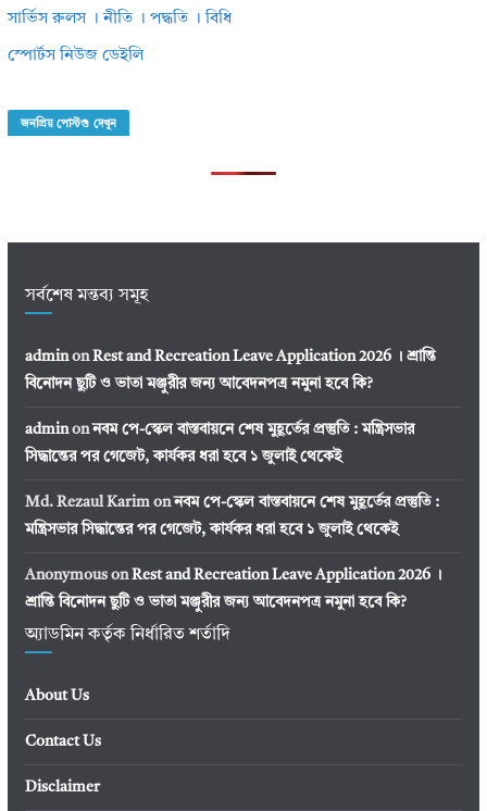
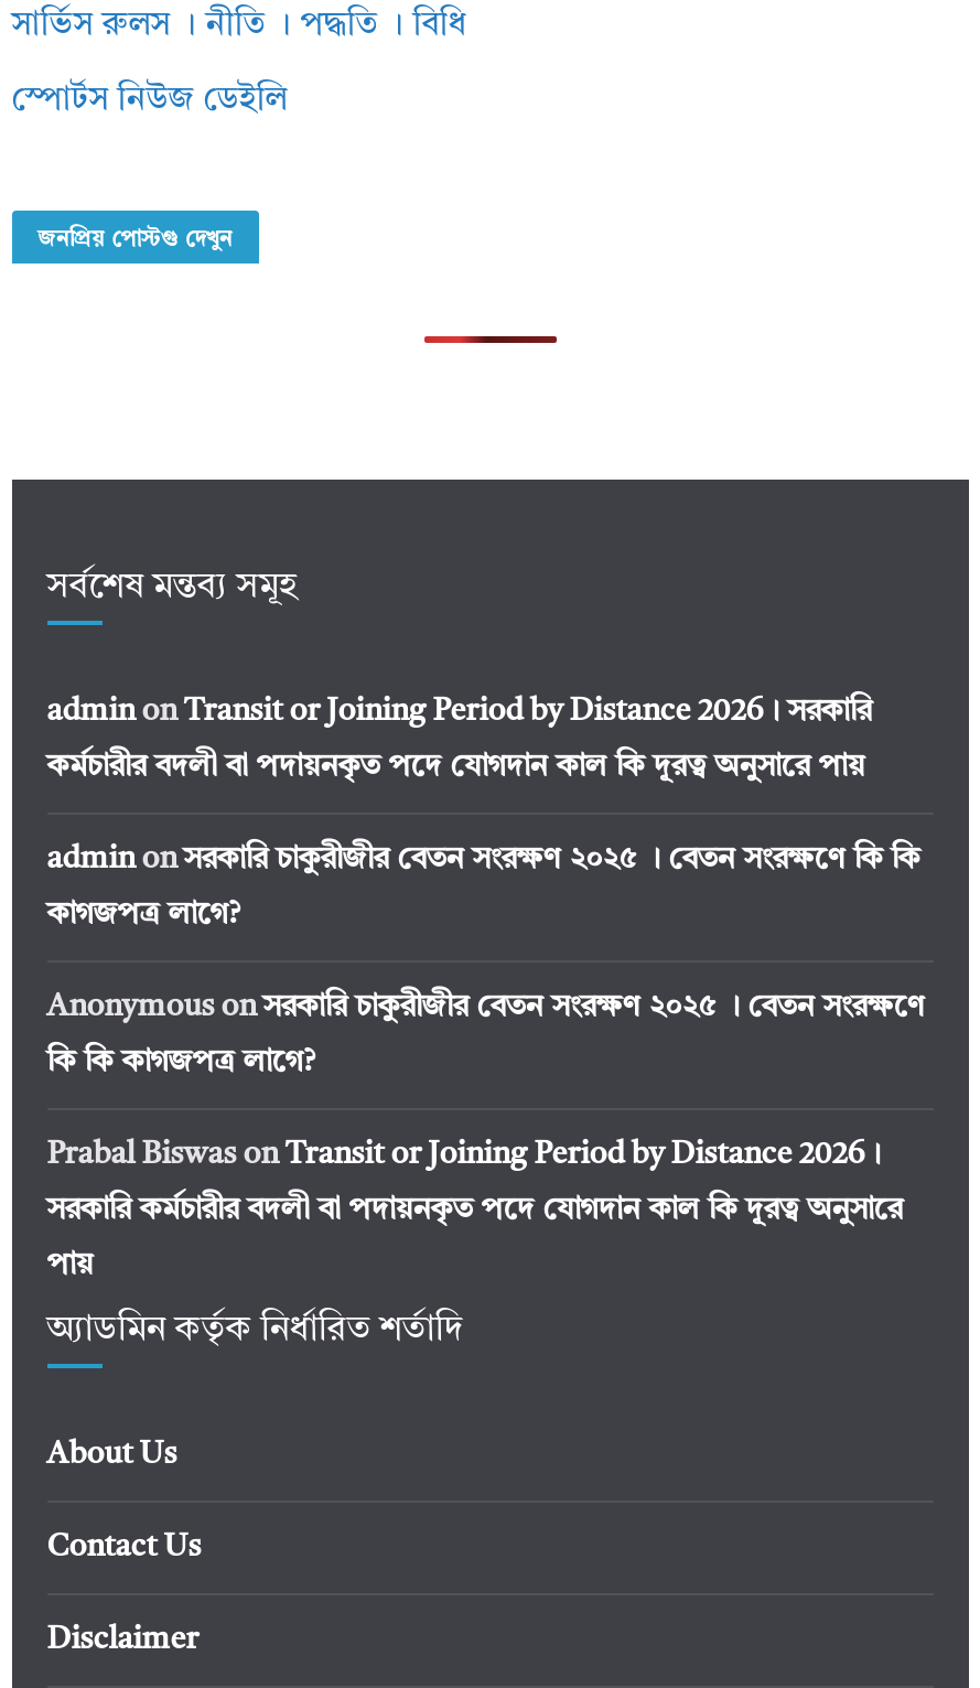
- adminonRest and Recreation Leave Application 2026 । শ্রান্তি
- বিনোদন ছুটি ও ভাতা মঞ্জুরীর জন্য আবেদনপত্র নমুনা হবে কি?
- adminonনবম পে-স্কেল বাস্তবায়নে শেষ মুহূর্তের প্রস্তুতি : মন্ত্রিসভার
- সিদ্ধান্তের পর গেজেট, কার্যকর ধরা হবে ১ জুলাই থেকেই
- Md. Rezaul Karim onনবম পে-স্কেল বাস্তবায়নে শেষ মুহূর্তের প্রস্তুতি :
- মন্ত্রিসভার সিদ্ধান্তের পর গেজেট, কার্যকর ধরা হবে ১ জুলাই থেকেই
- Anonymous onRest and Recreation Leave Application 2026 ।
- শ্রান্তি বিনোদন ছুটি ও ভাতা মঞ্জুরীর জন্য আবেদনপত্র নমুনা হবে কি?
+ admin on Transit or Joining Period by Distance 2026। সরকারি
+ কর্মচারীর বদলী বা পদায়নকৃত পদে যোগদান কাল কি দূরত্ব অনুসারে পায়
+ admin onসরকারি চাকুরীজীর বেতন সংরক্ষণ ২০২৫ । বেতন সংরক্ষণে কি কি
+ কাগজপত্র লাগে?
+ Anonymous onসরকারি চাকুরীজীর বেতন সংরক্ষণ ২০২৫ । বেতন সংরক্ষণে
+ কি কি কাগজপত্র লাগে?
+ Prabal Biswas on Transit or Joining Period by Distance 2026।
+ সরকারি কর্মচারীর বদলী বা পদায়নকৃত পদে যোগদান কাল কি দূরত্ব অনুসারে
+ পায়
